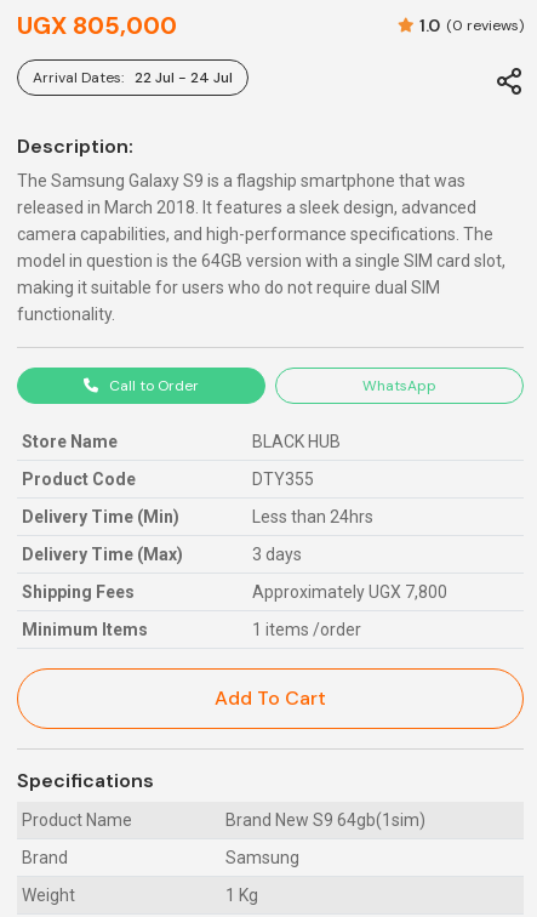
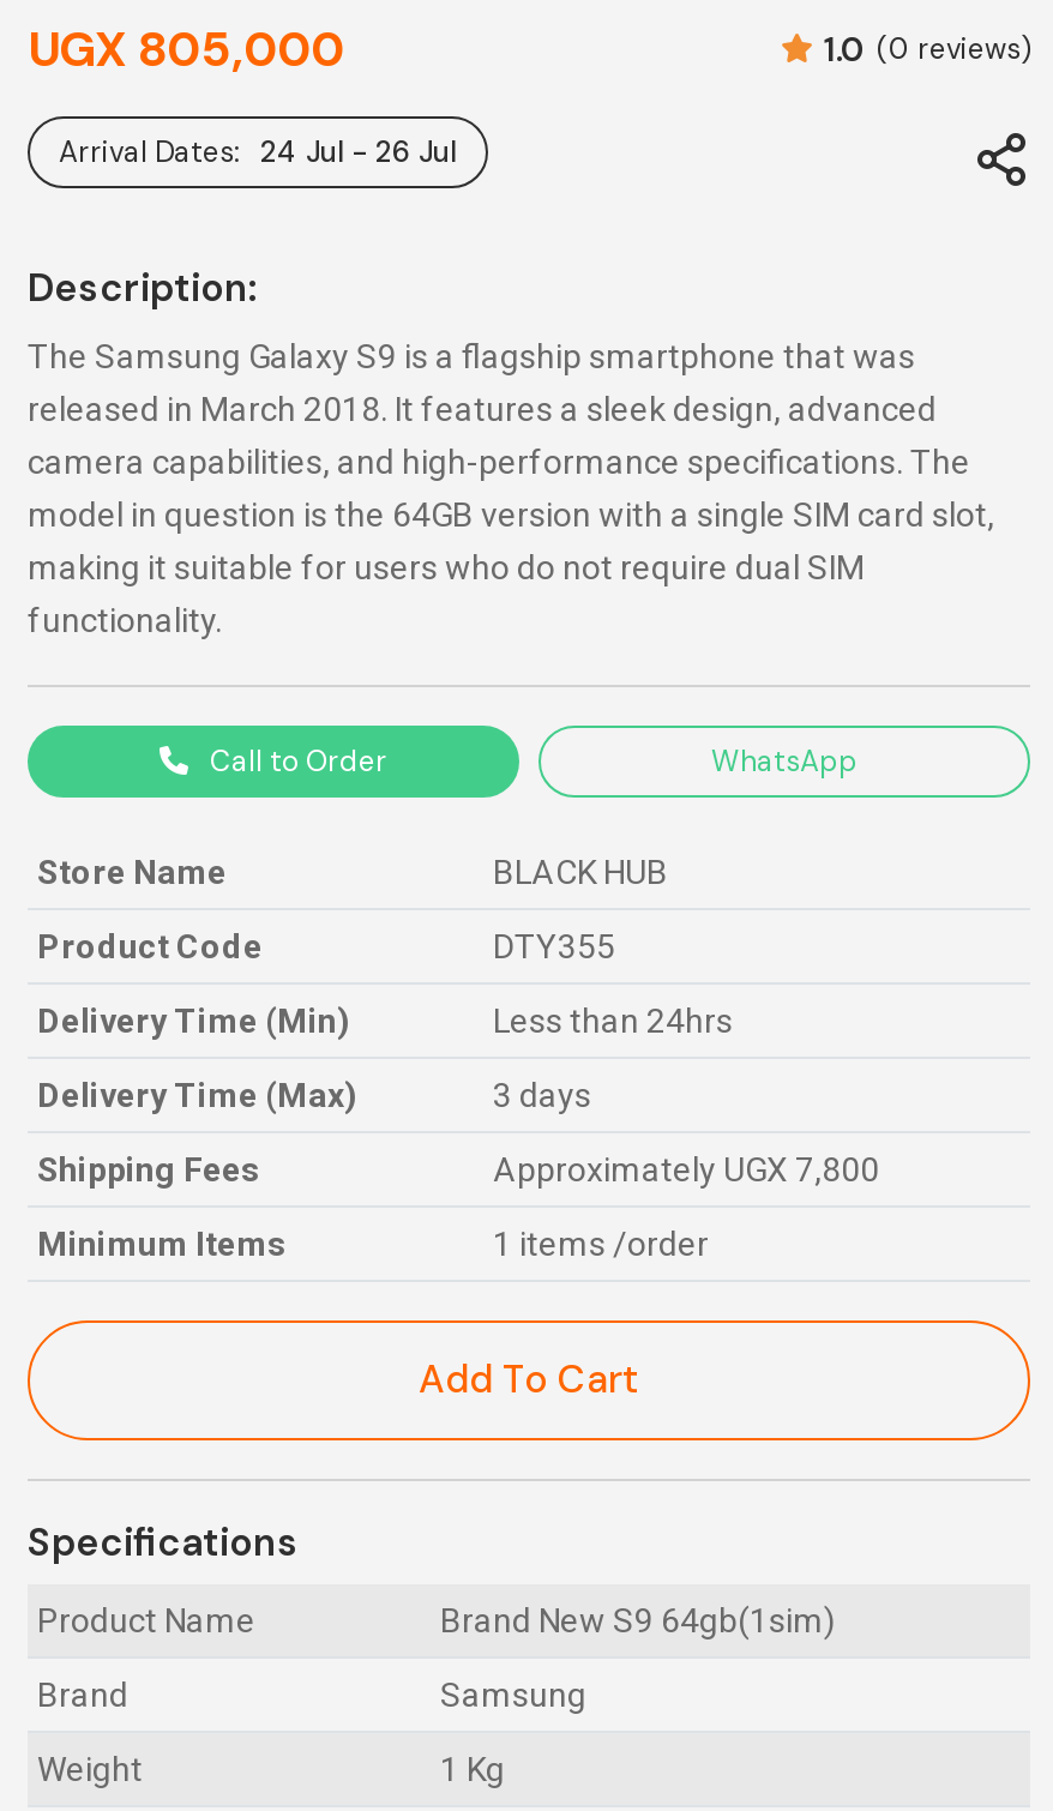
- Arrival Dates: 22 Jul - 24 Jul
+ Arrival Dates: 24 Jul - 26 Jul
